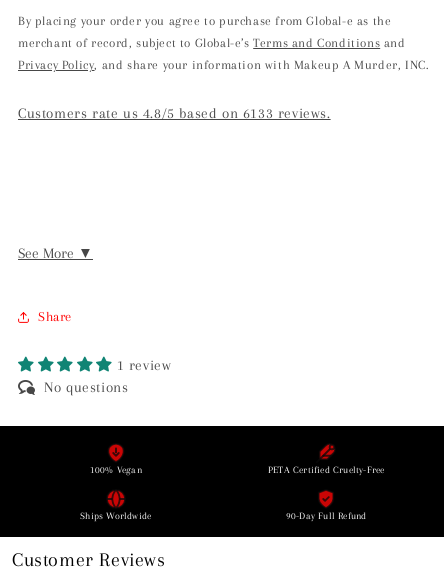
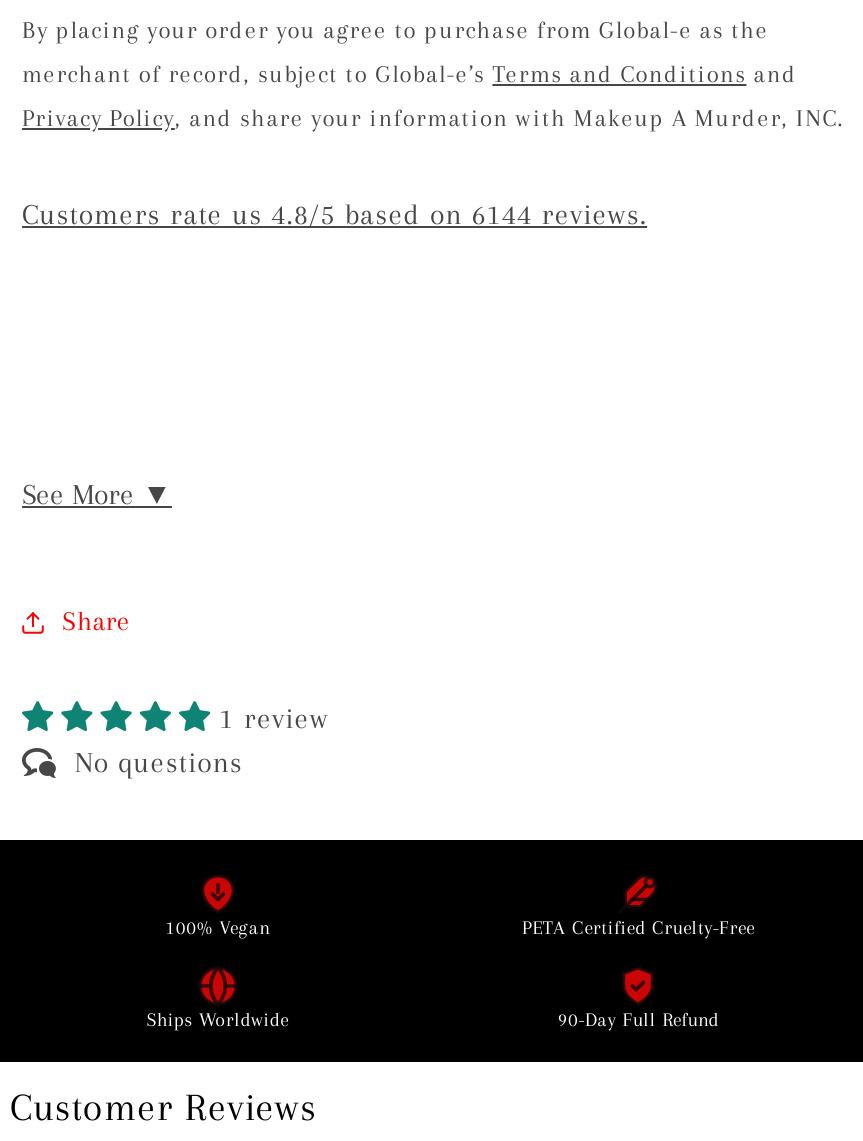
- Customers rate us 4.8/5 based on 6133 reviews.
+ Customers rate us 4.8/5 based on 6144 reviews.
